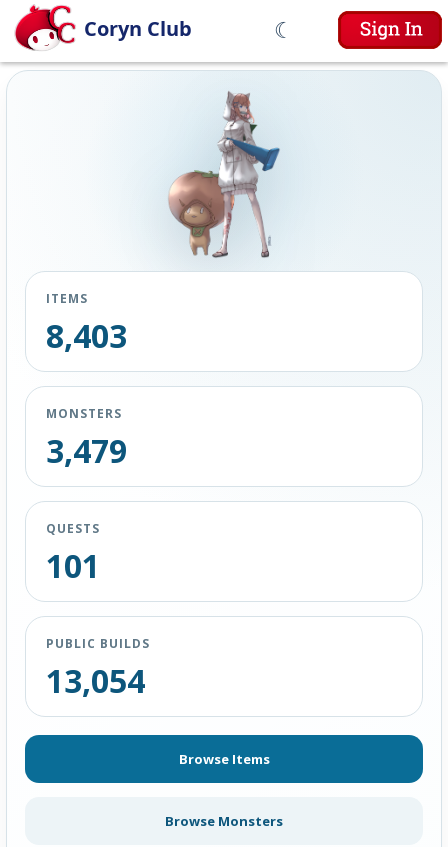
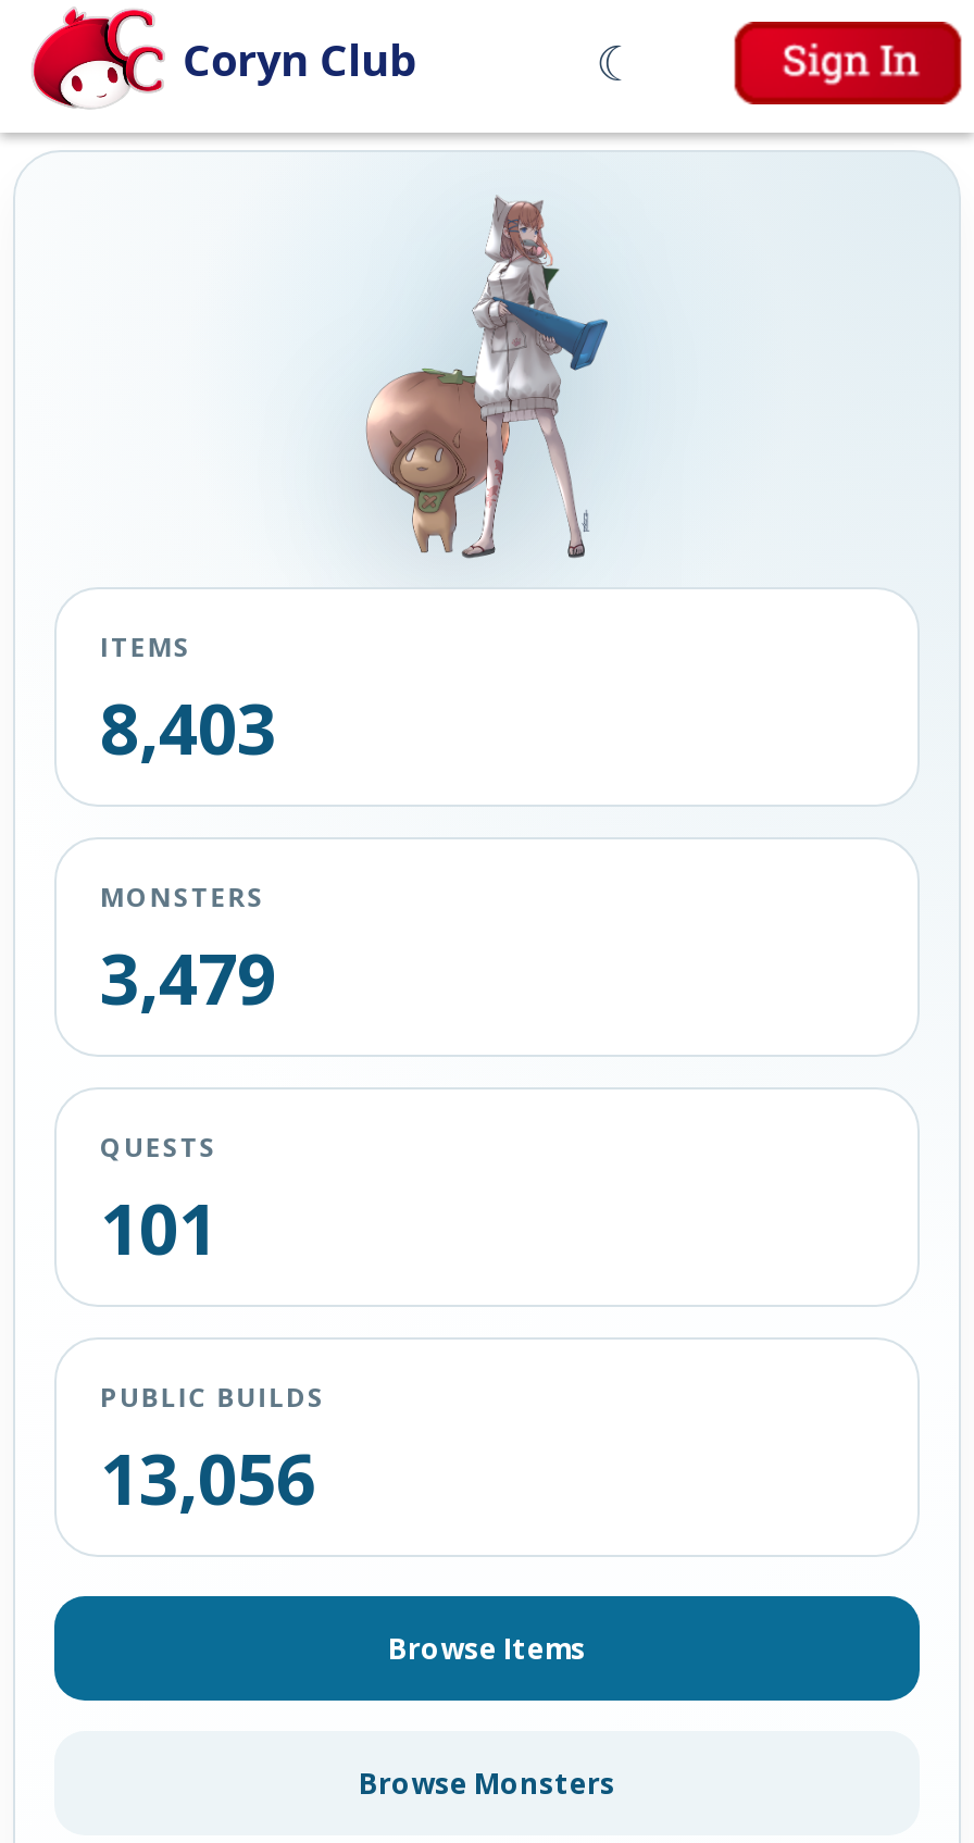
- 13,054
+ 13,056
